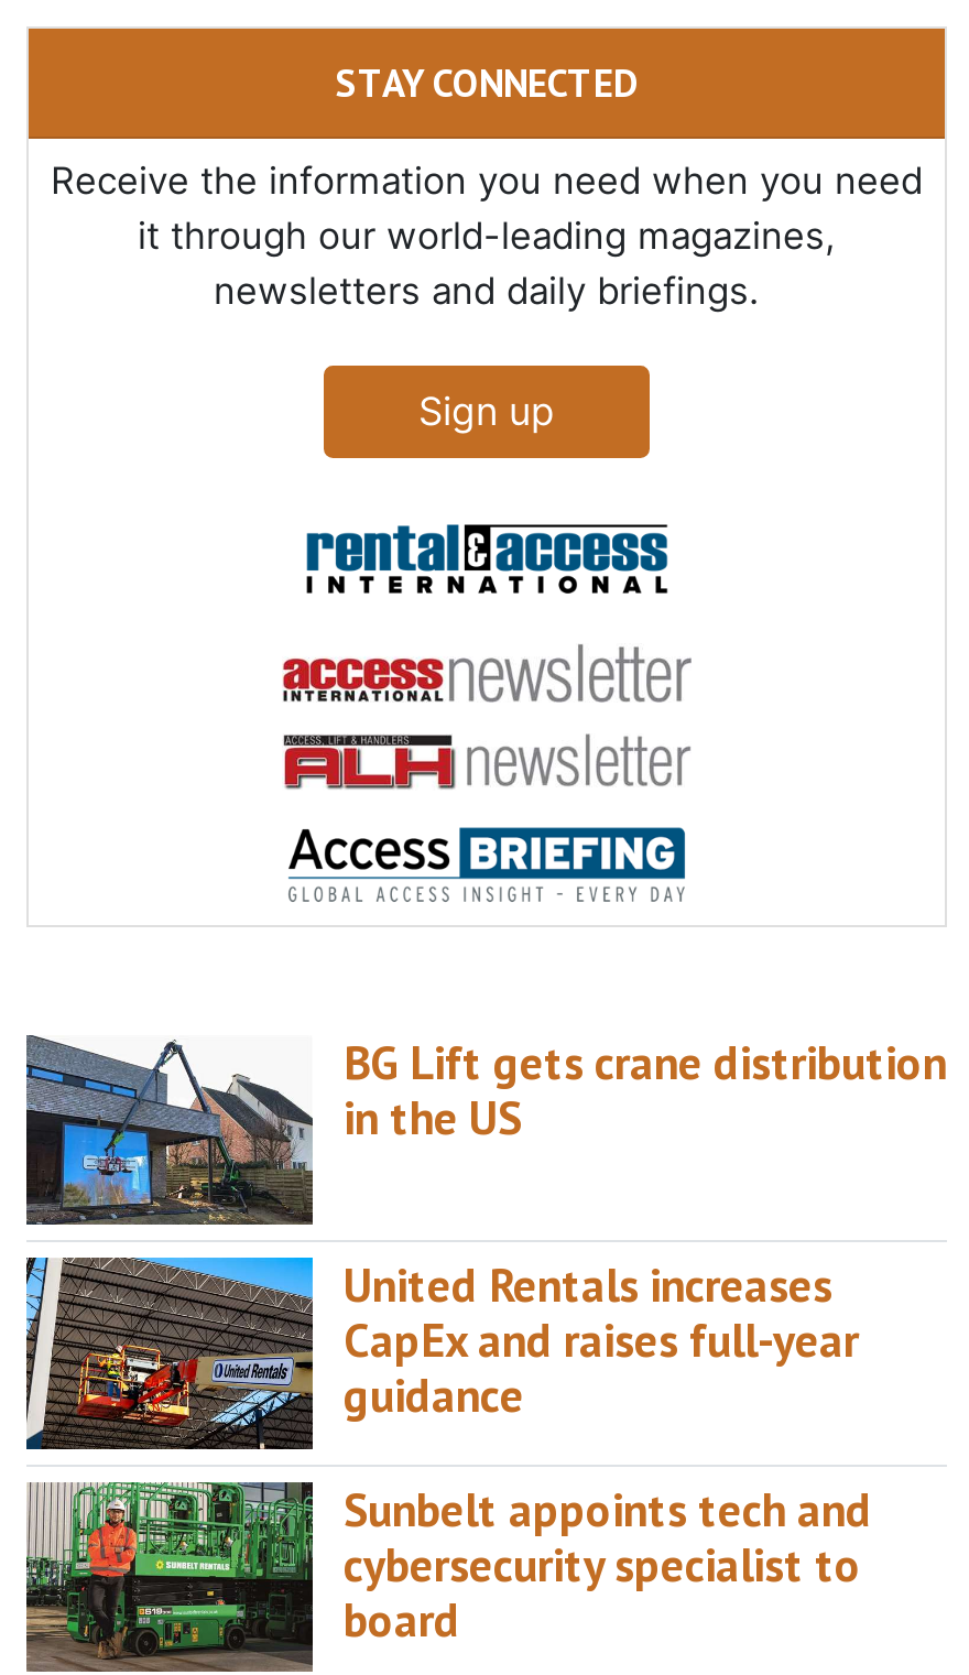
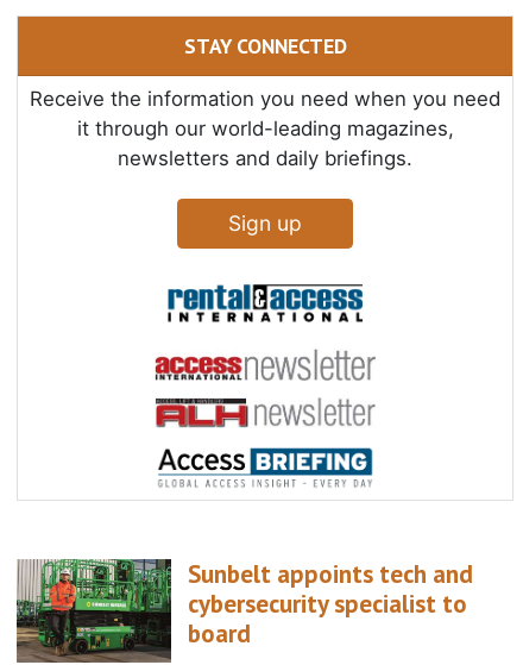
- [image]
- BG Lift gets crane distribution
- in the US
- United Rentals increases
- CapEx and raises full-year
- guidance

- [image]
